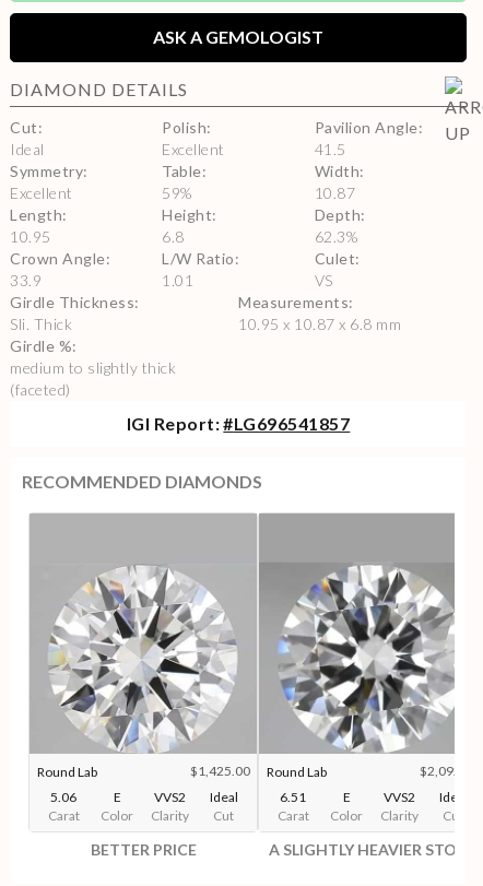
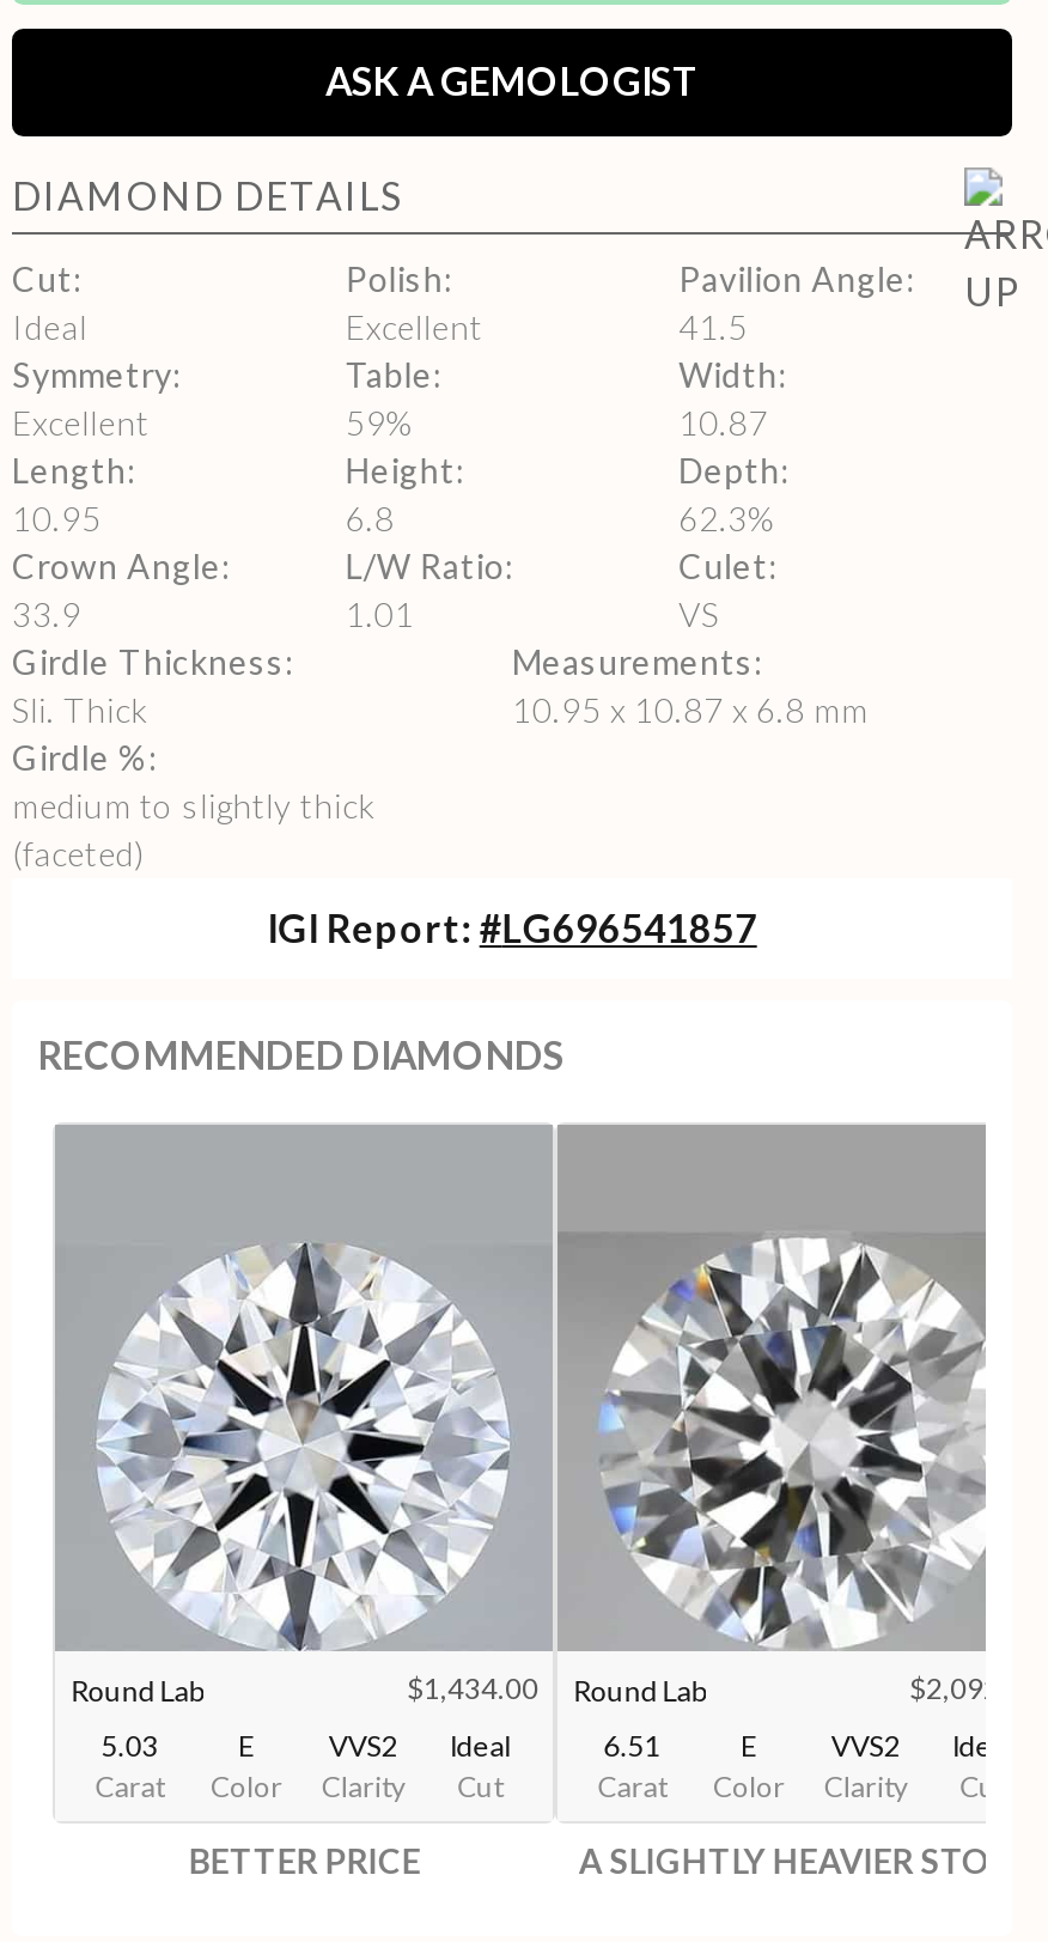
- [image]
- $1,425.00 Round Lab
+ [image]
+ $1,434.00 Round Lab

- 5.06
+ 5.03
